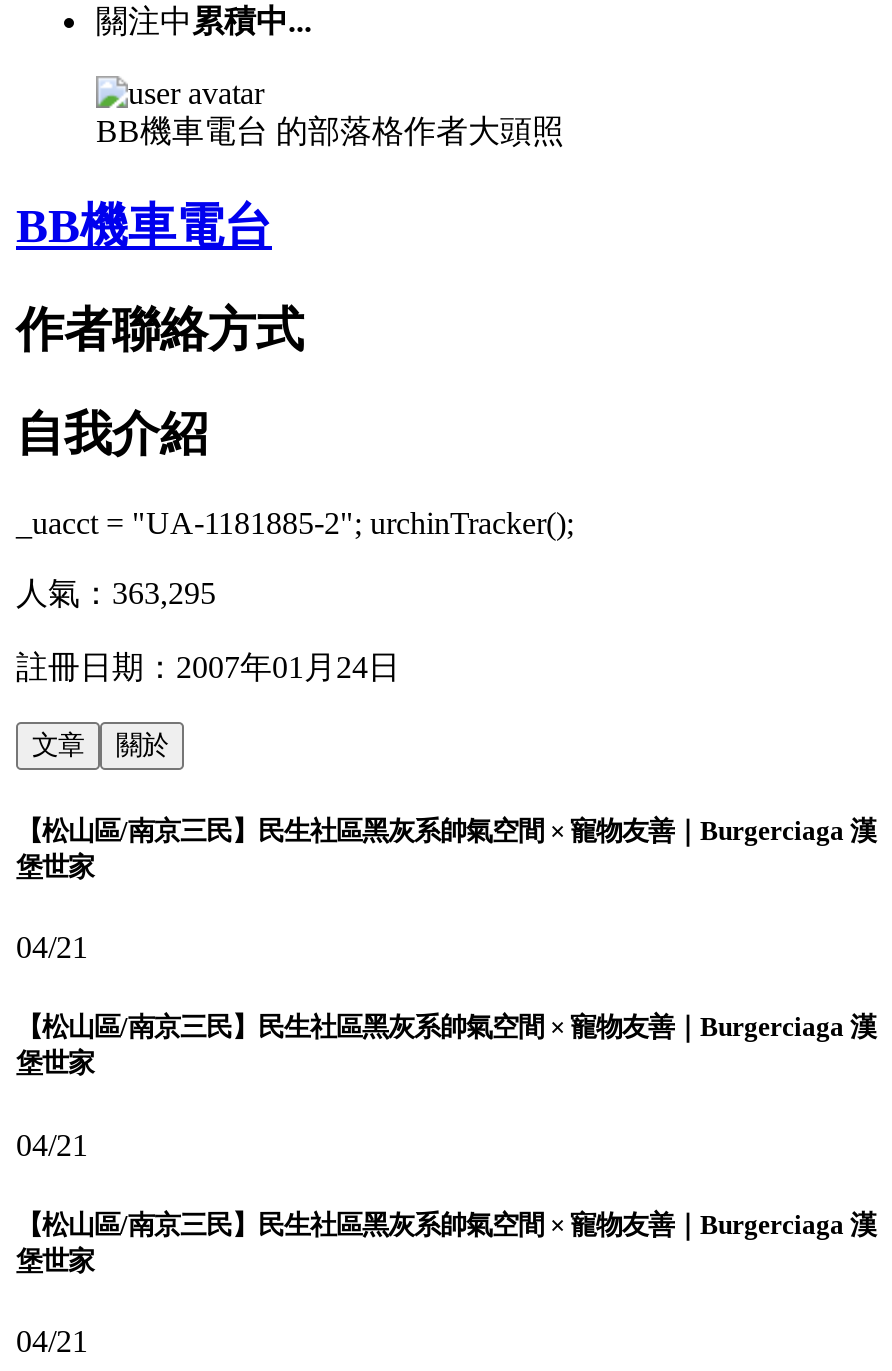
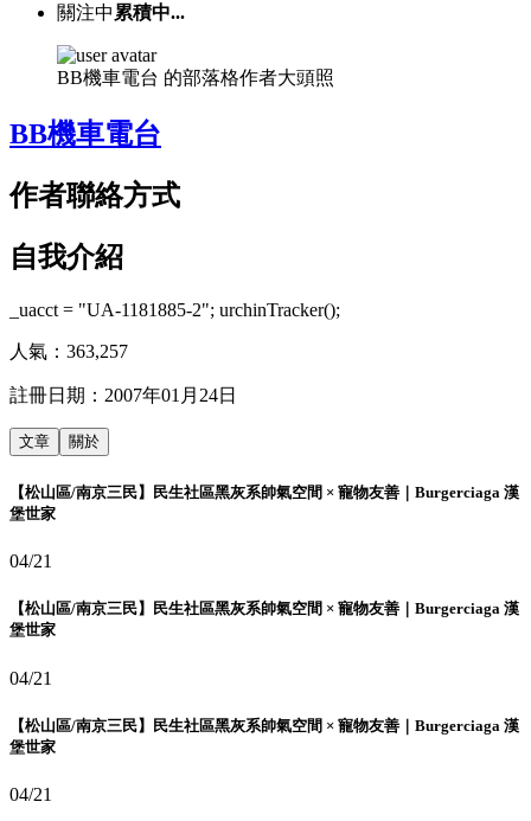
- 人氣：363,295
+ 人氣：363,257
